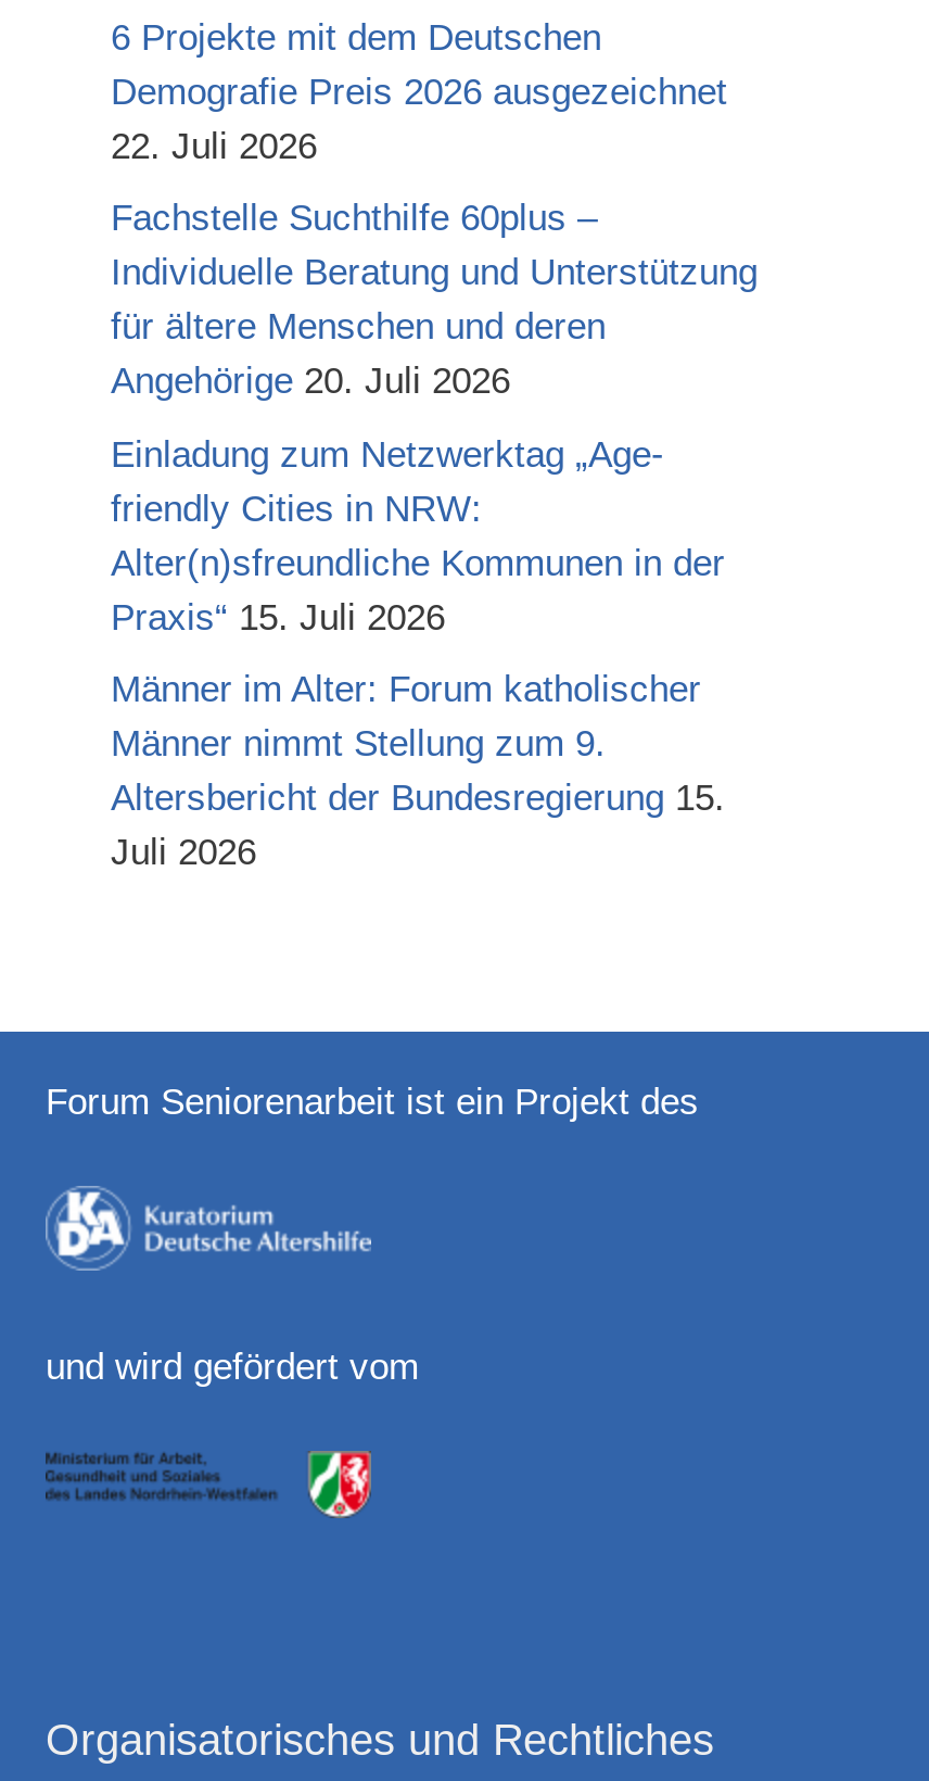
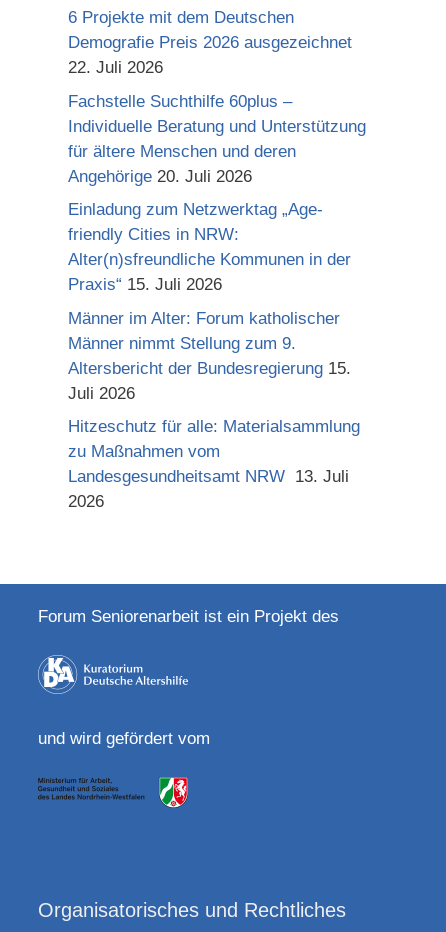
+ Hitzeschutz für alle: Materialsammlung
+ zu Maßnahmen vom
+ Landesgesundheitsamt NRW 13. Juli
+ 2026
